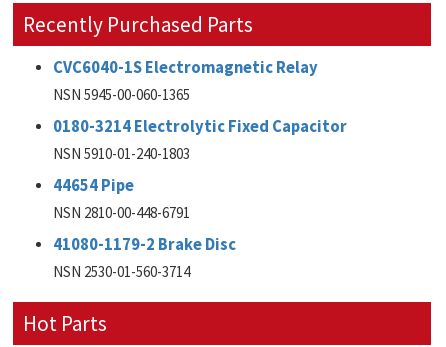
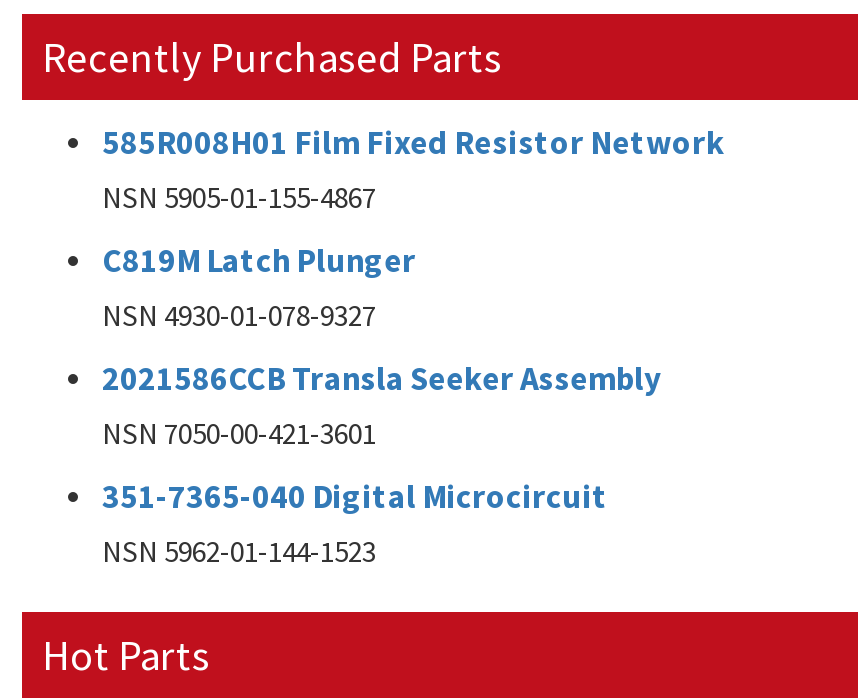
- CVC6040-1S Electromagnetic Relay
- NSN 5945-00-060-1365
+ 585R008H01 Film Fixed Resistor Network
+ NSN 5905-01-155-4867

- 0180-3214 Electrolytic Fixed Capacitor
- NSN 5910-01-240-1803
+ C819M Latch Plunger
+ NSN 4930-01-078-9327

- 44654 Pipe
- NSN 2810-00-448-6791
+ 2021586CCB Transla Seeker Assembly
+ NSN 7050-00-421-3601

- 41080-1179-2 Brake Disc
- NSN 2530-01-560-3714
+ 351-7365-040 Digital Microcircuit
+ NSN 5962-01-144-1523
